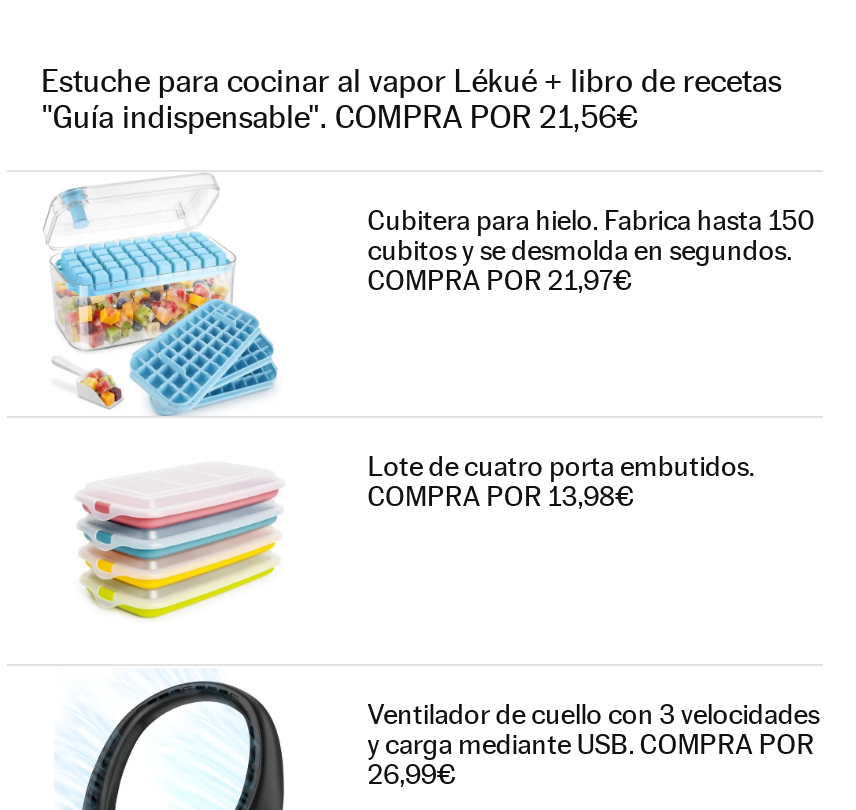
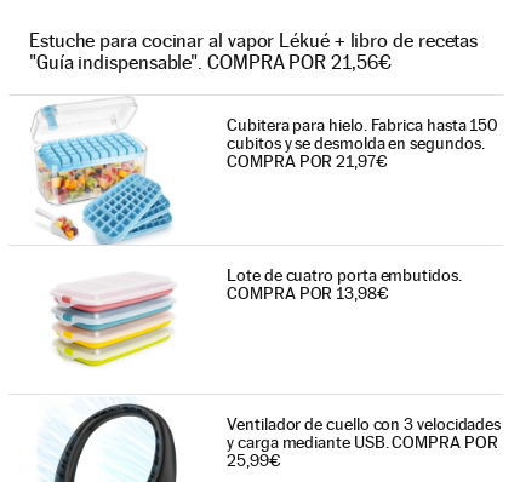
- 26,99€
+ 25,99€
